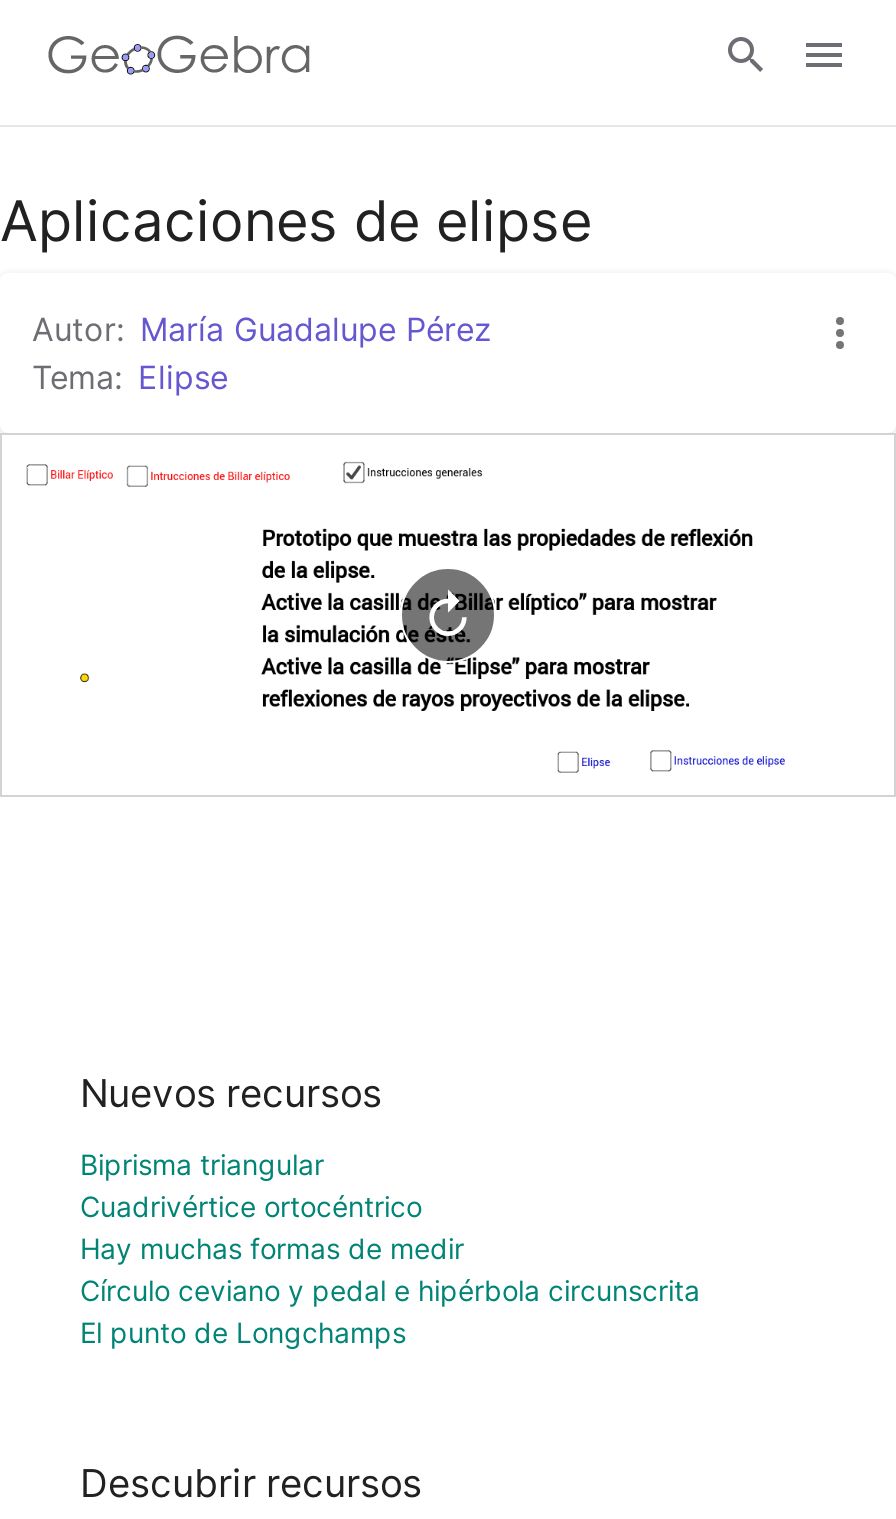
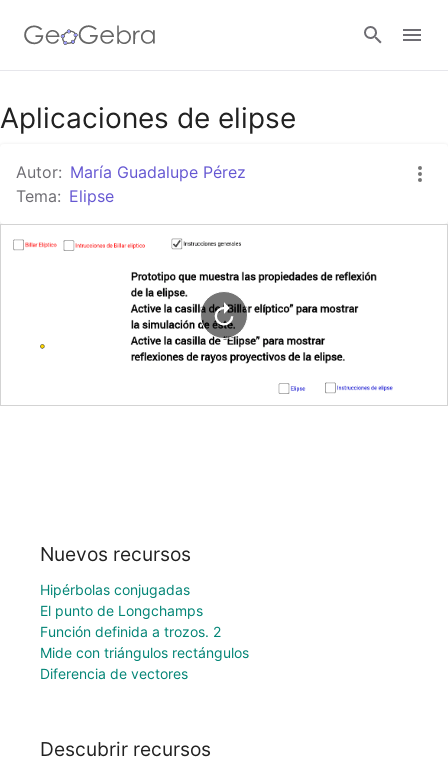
- Biprisma triangular
- Cuadrivértice ortocéntrico
- Hay muchas formas de medir
- Círculo ceviano y pedal e hipérbola circunscrita
+ Hipérbolas conjugadas

moved up: El punto de Longchamps

+ Función definida a trozos. 2
+ Mide con triángulos rectángulos
+ Diferencia de vectores
